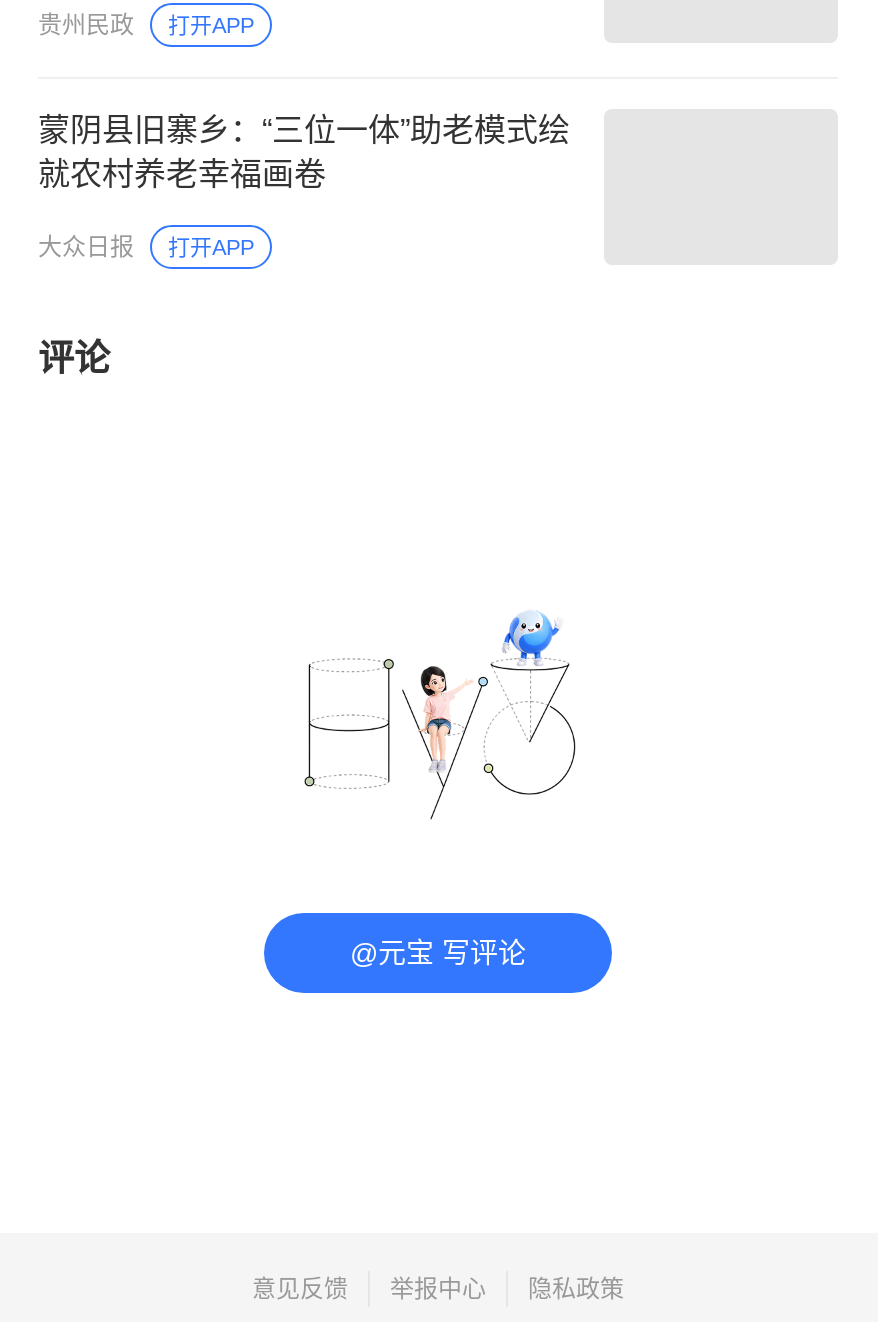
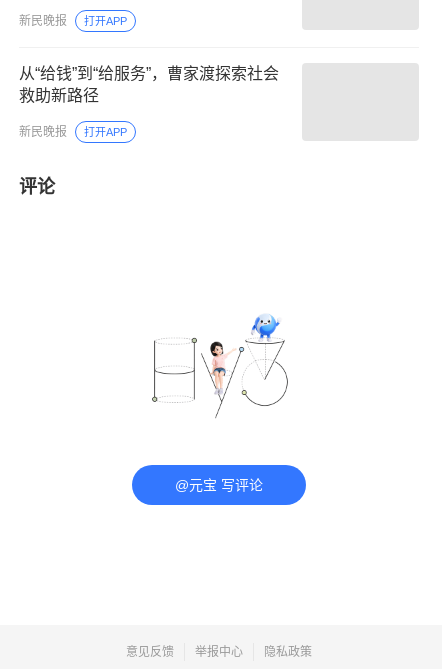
- 贵州民政
+ 新民晚报

- 蒙阴县旧寨乡：“三位一体”助老模式绘
- 就农村养老幸福画卷
+ 从“给钱”到“给服务”，曹家渡探索社会
+ 救助新路径

- 大众日报
+ 新民晚报
